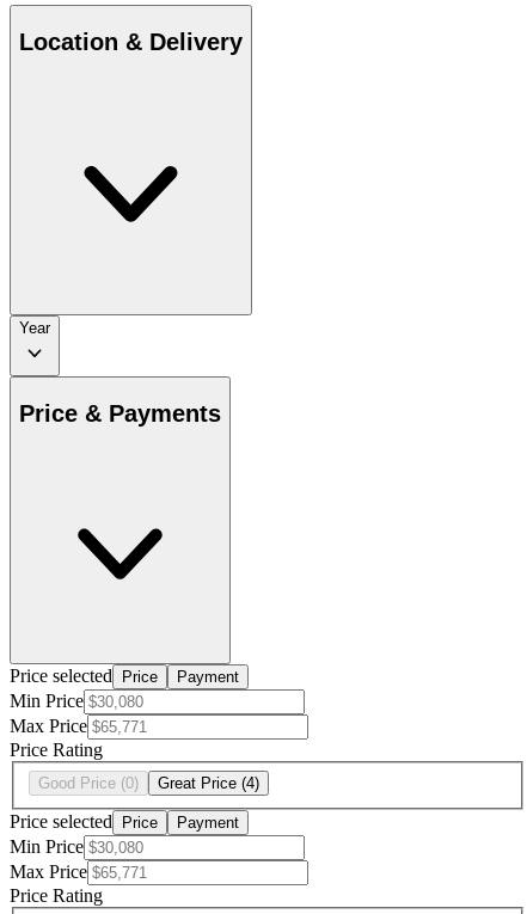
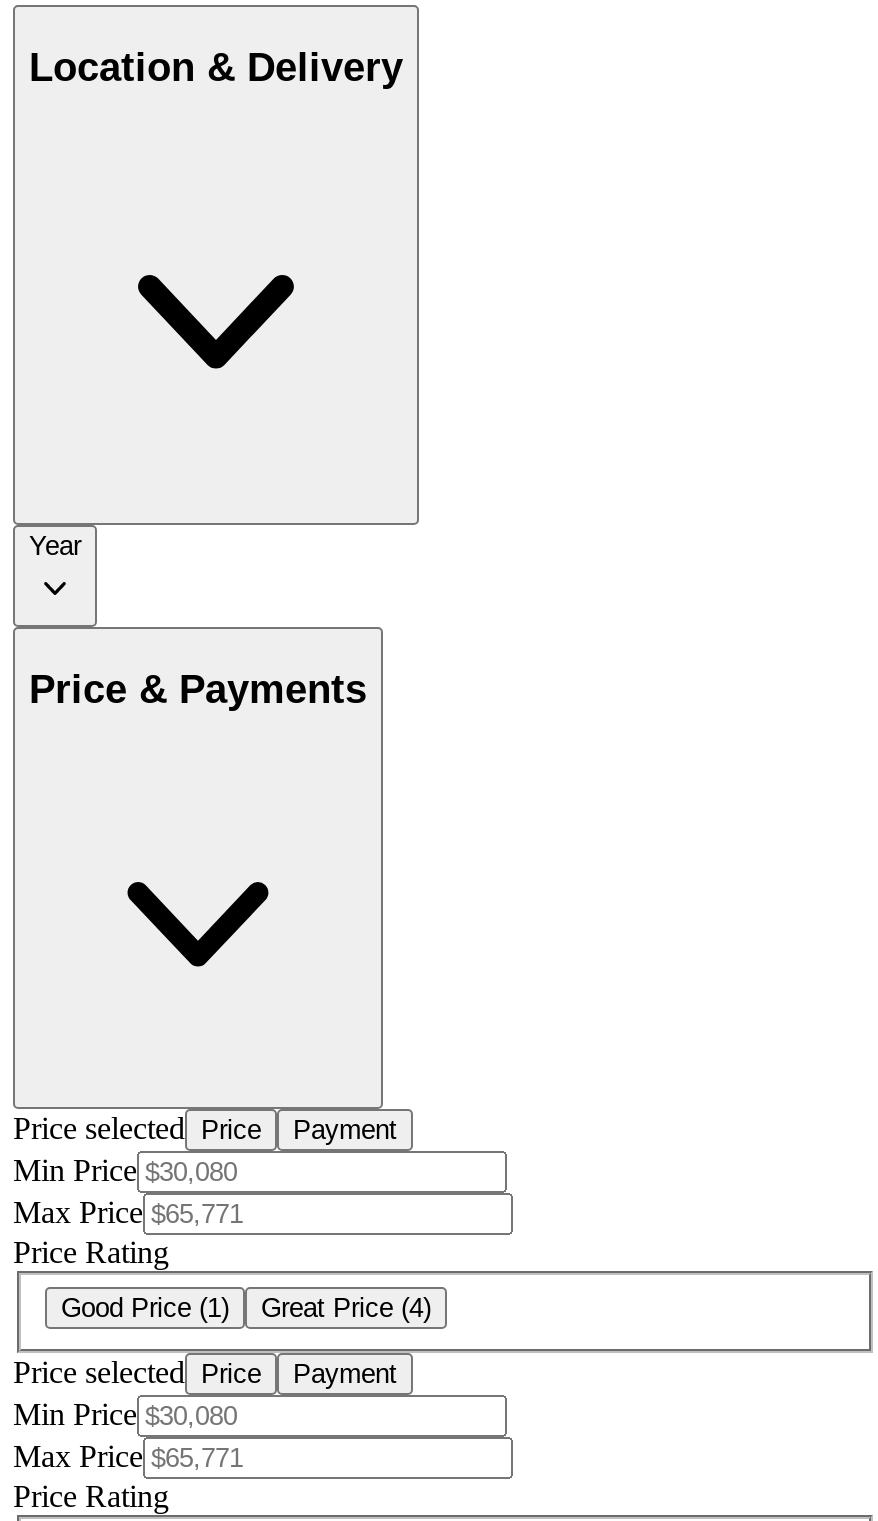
- Good Price (0) Great Price (4)
+ Good Price (1) Great Price (4)
